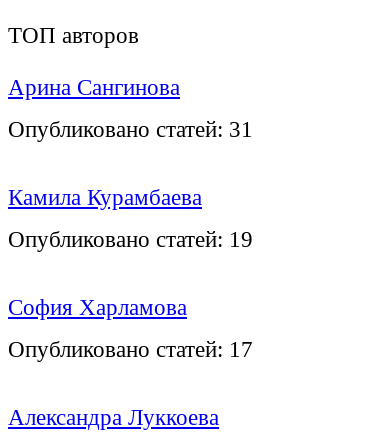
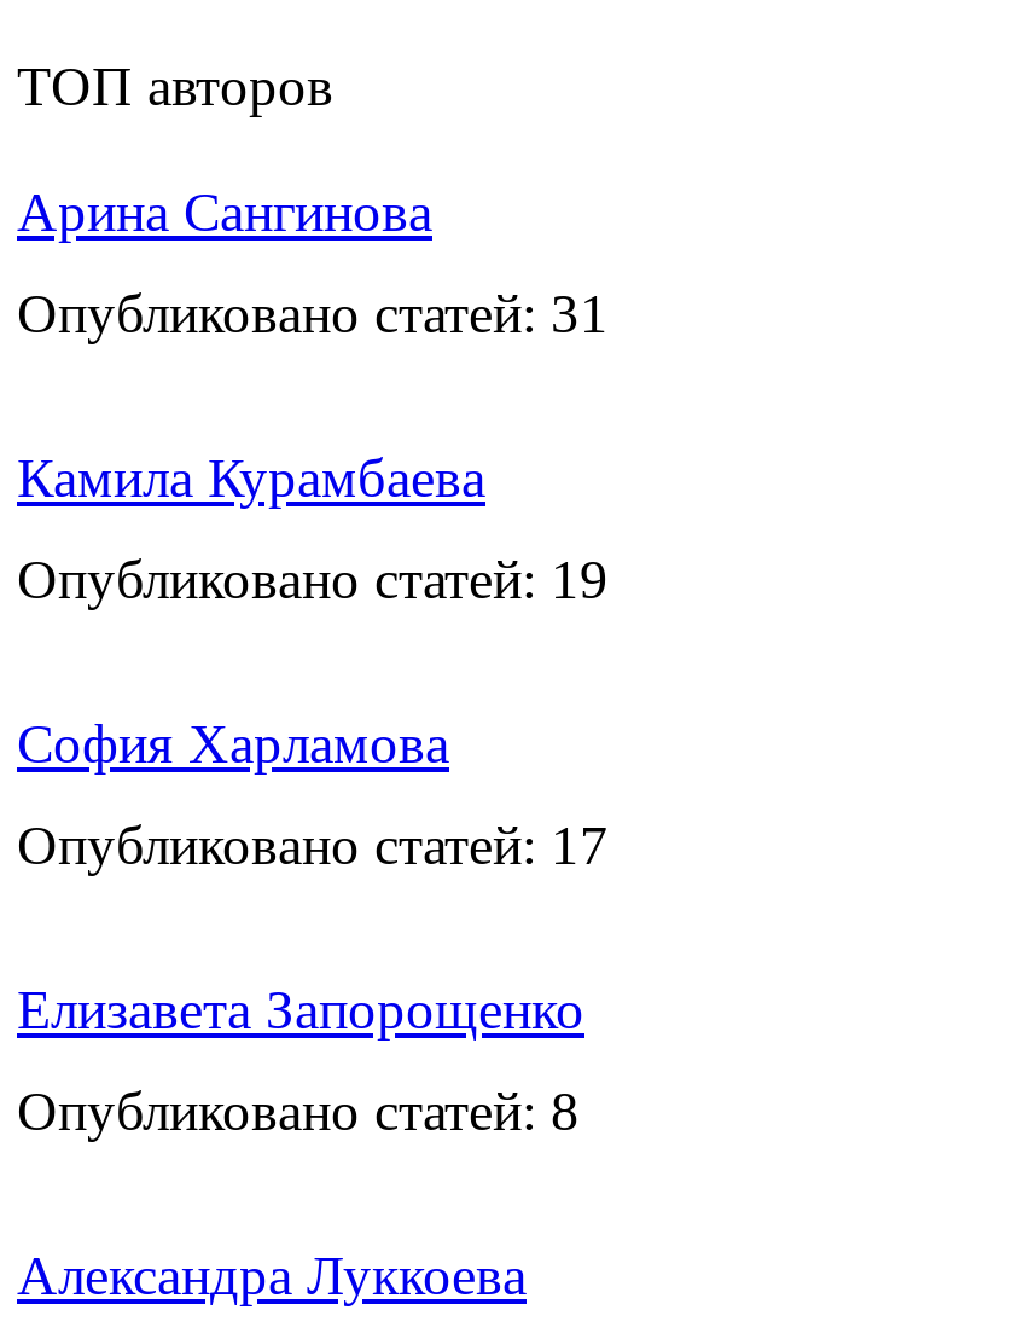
+ Елизавета Запорощенко
+ Опубликовано статей: 8
